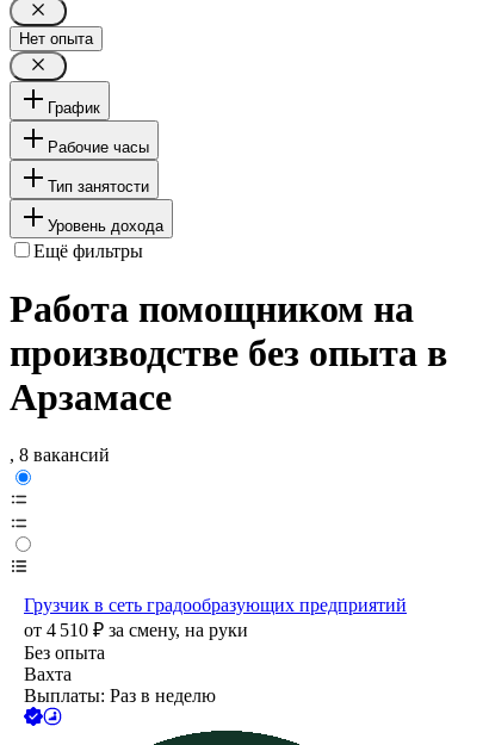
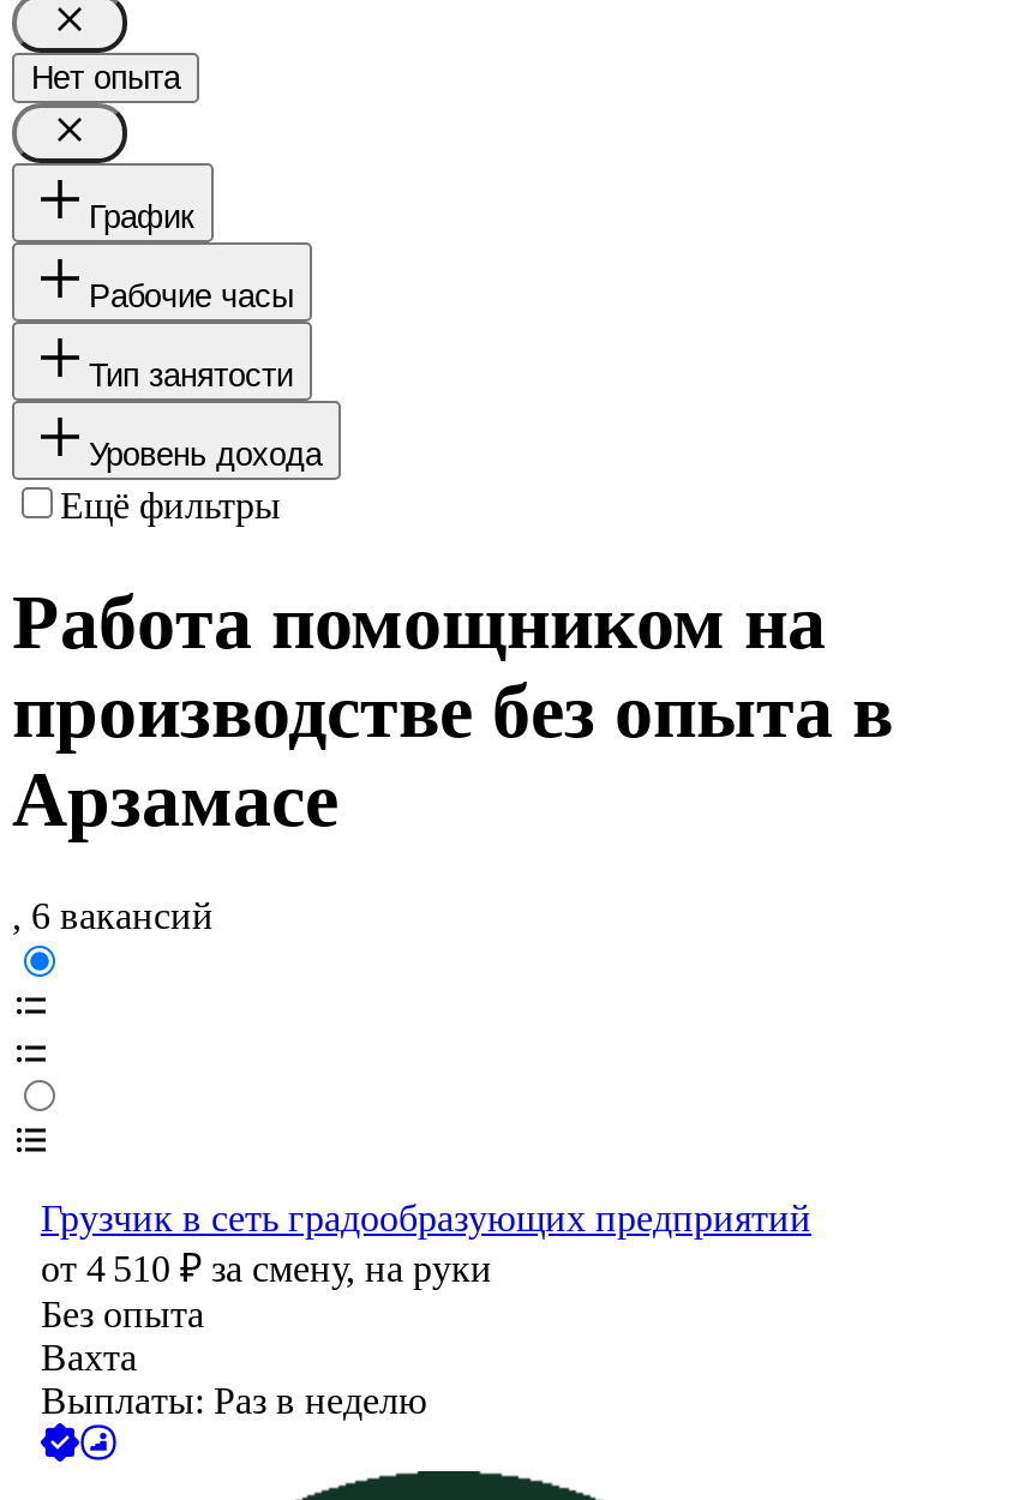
- , 8 вакансий
+ , 6 вакансий
